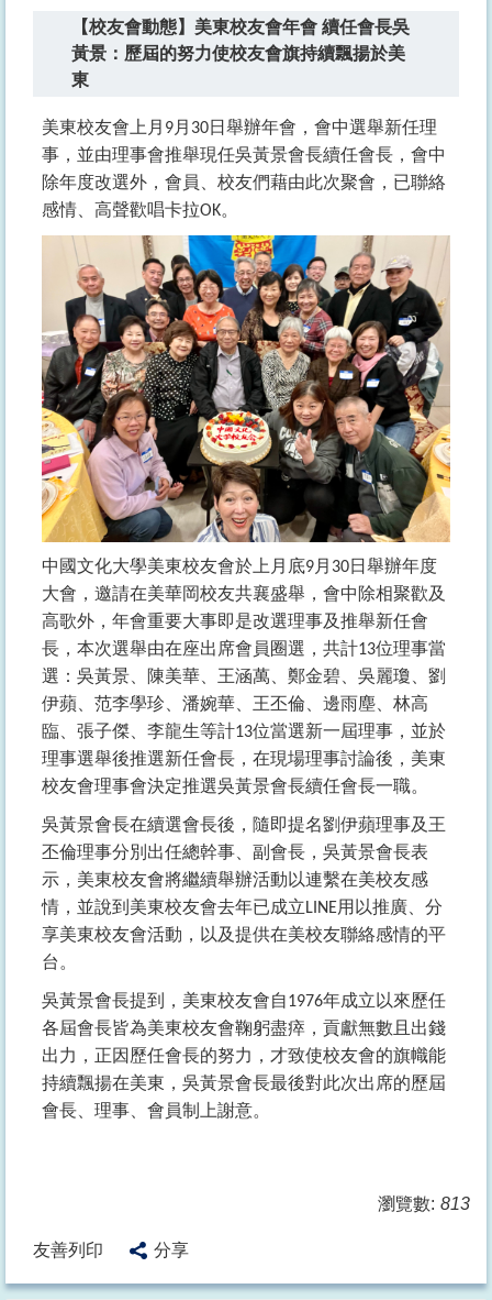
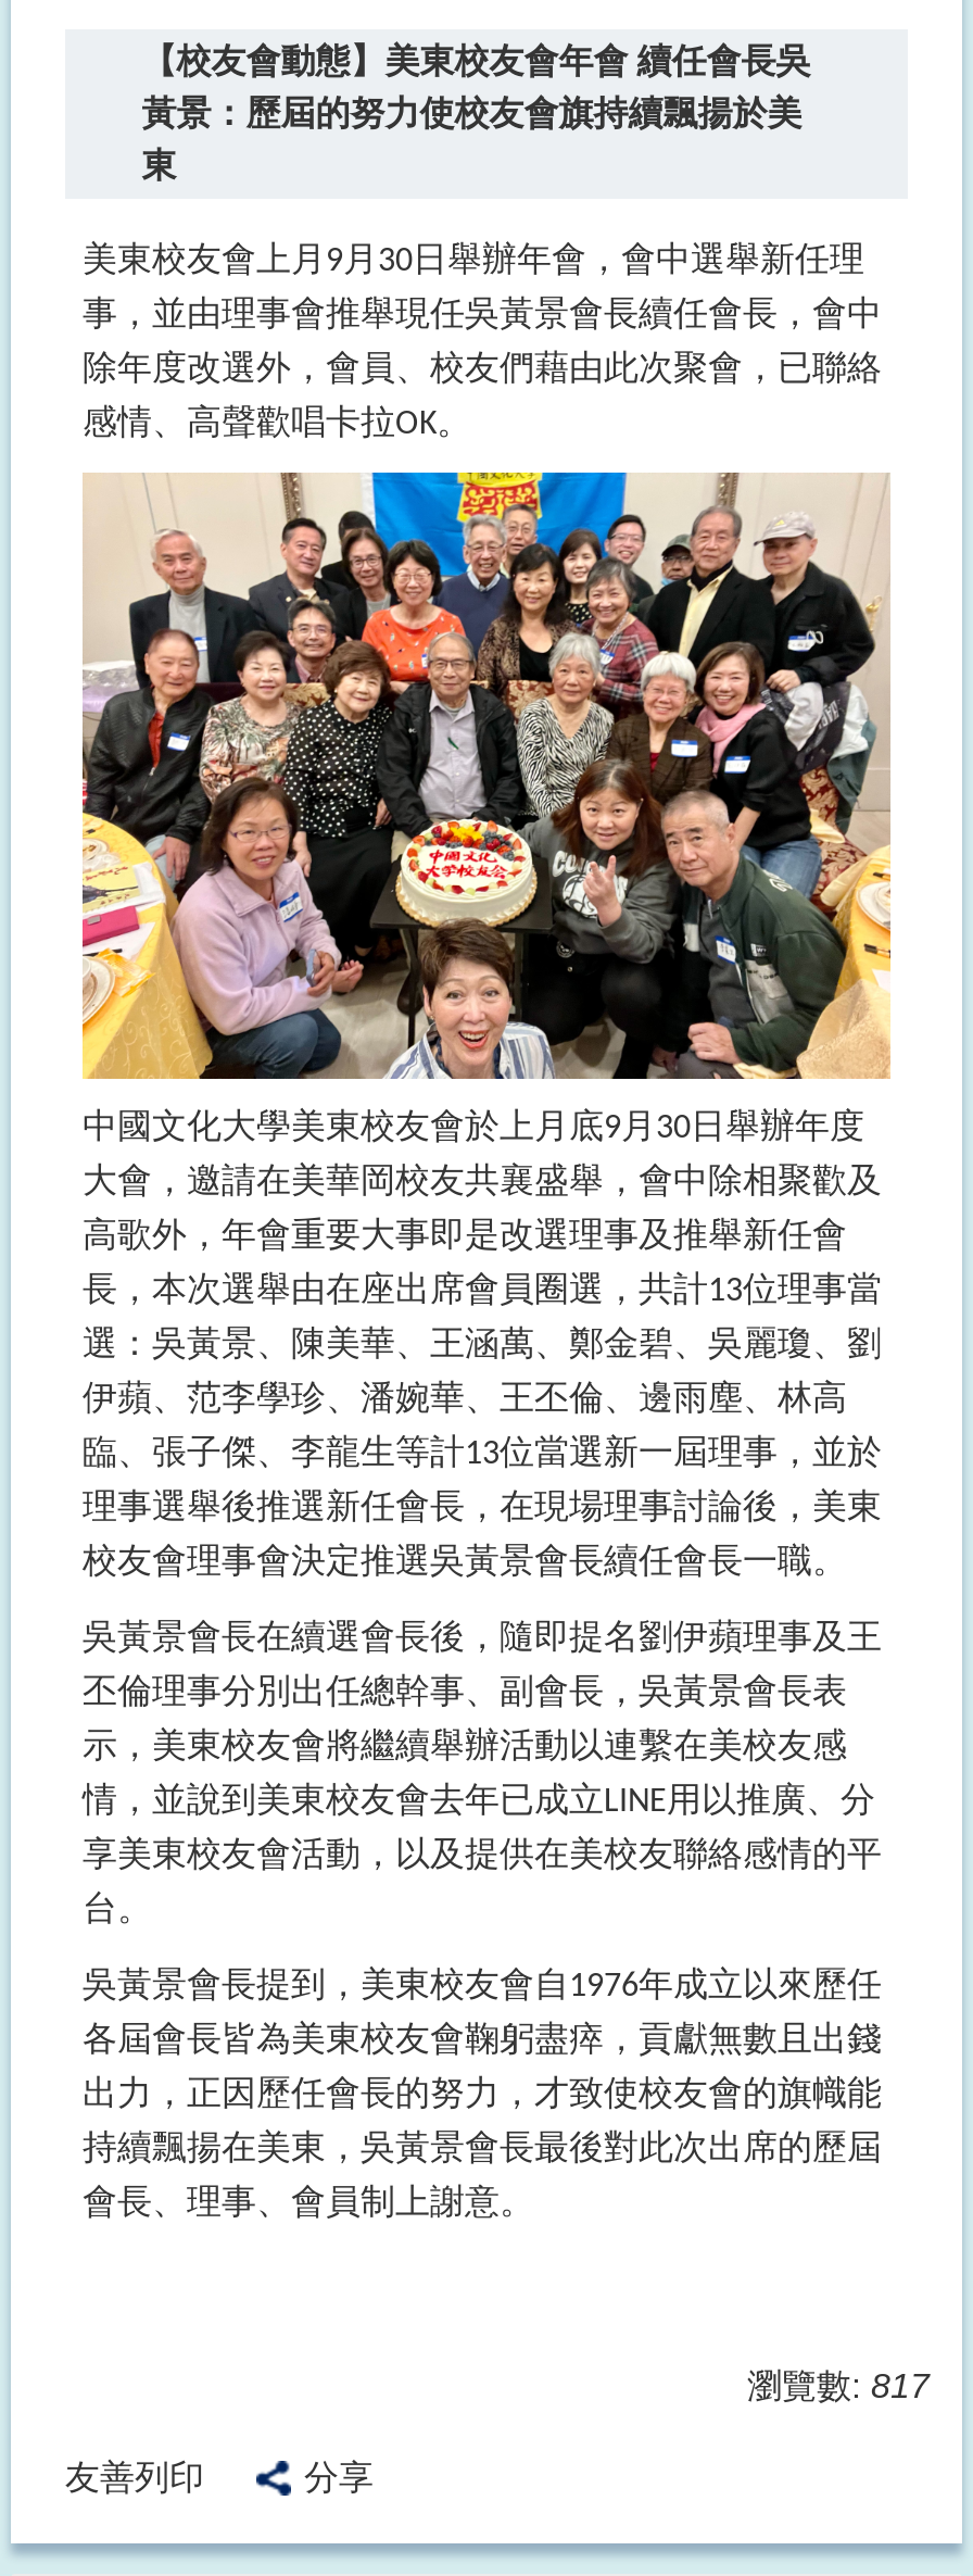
- 瀏覽數: 813
+ 瀏覽數: 817
